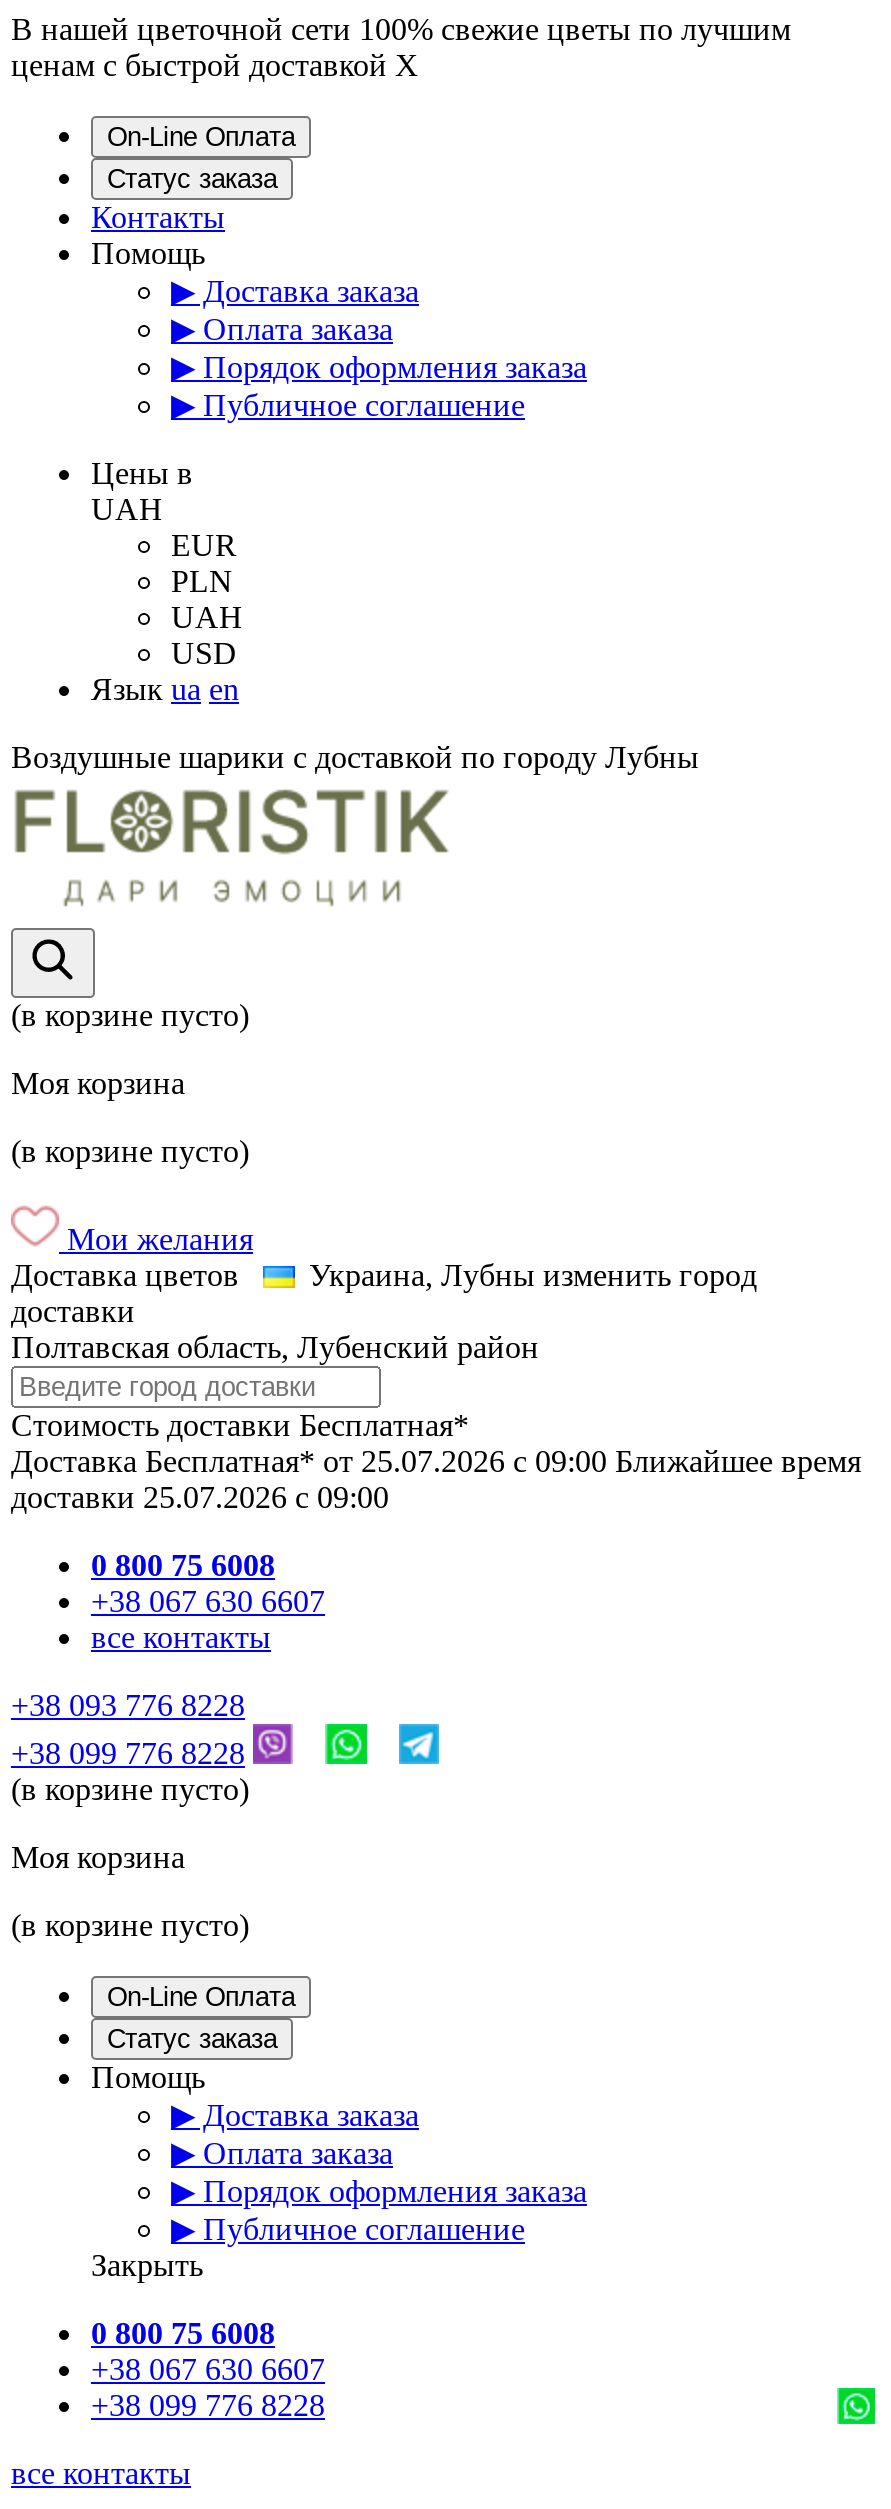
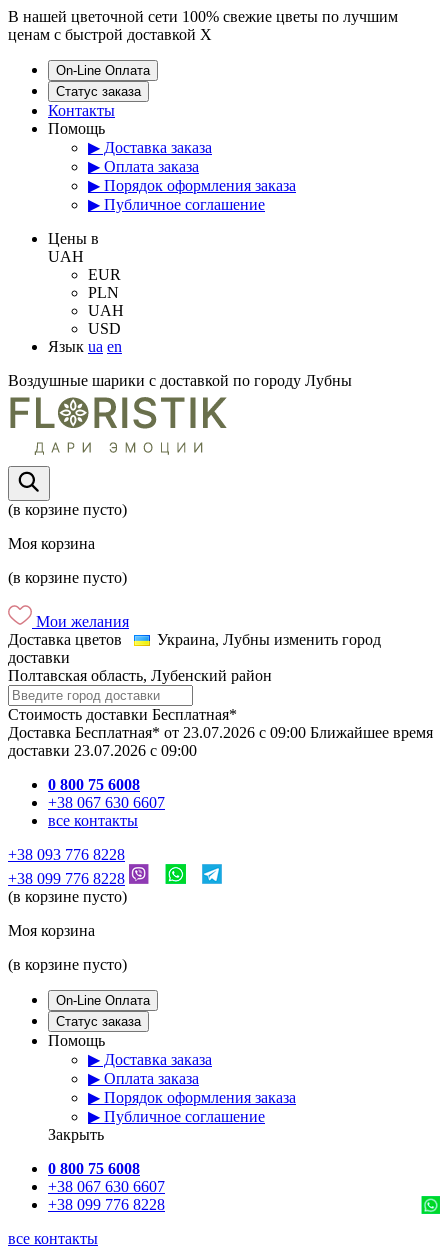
- Доставка Бесплатная* от 25.07.2026 c 09:00 Ближайшее время
+ Доставка Бесплатная* от 23.07.2026 c 09:00 Ближайшее время

- доставки 25.07.2026 c 09:00
+ доставки 23.07.2026 c 09:00
